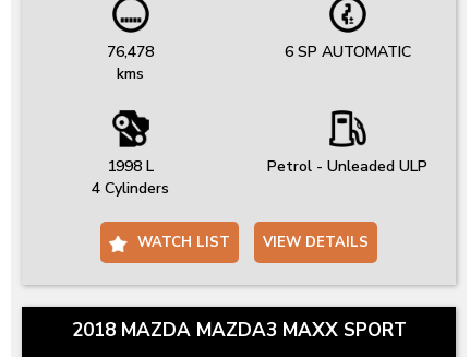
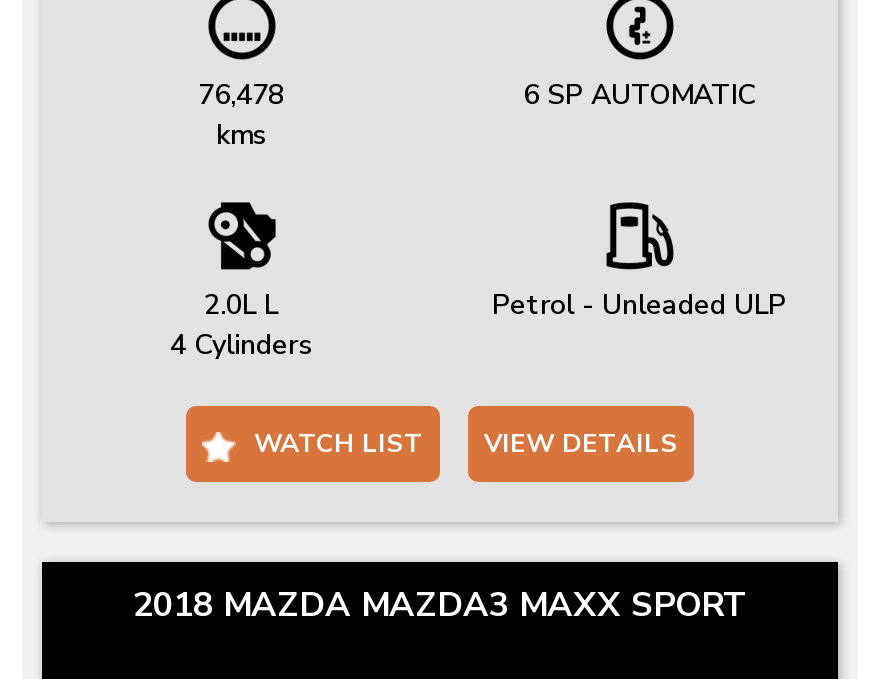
- 1998 L
+ 2.0L L
